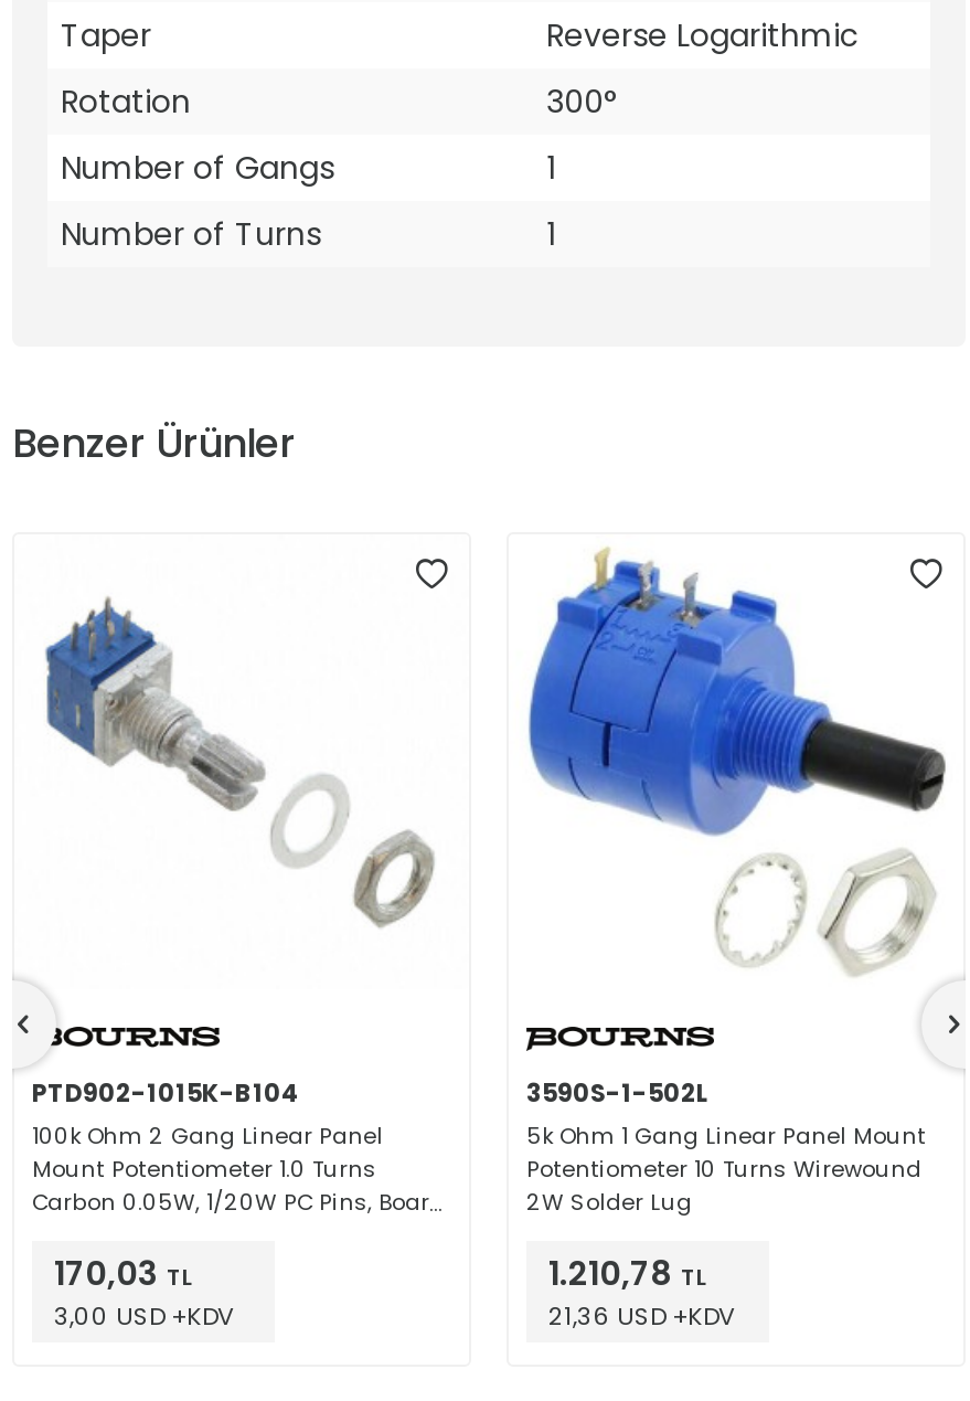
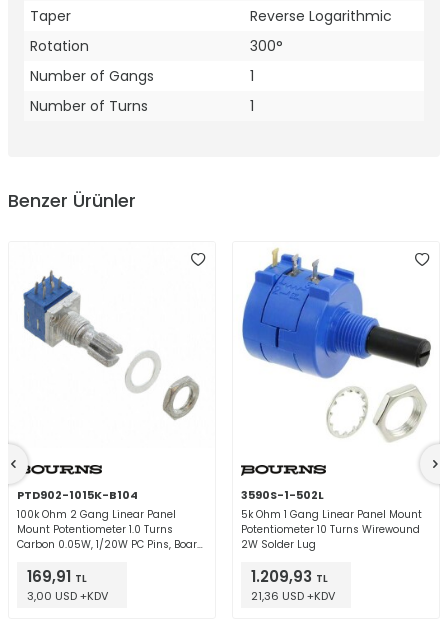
- 170,03 TL
+ 169,91 TL

- 1.210,78 TL
+ 1.209,93 TL
